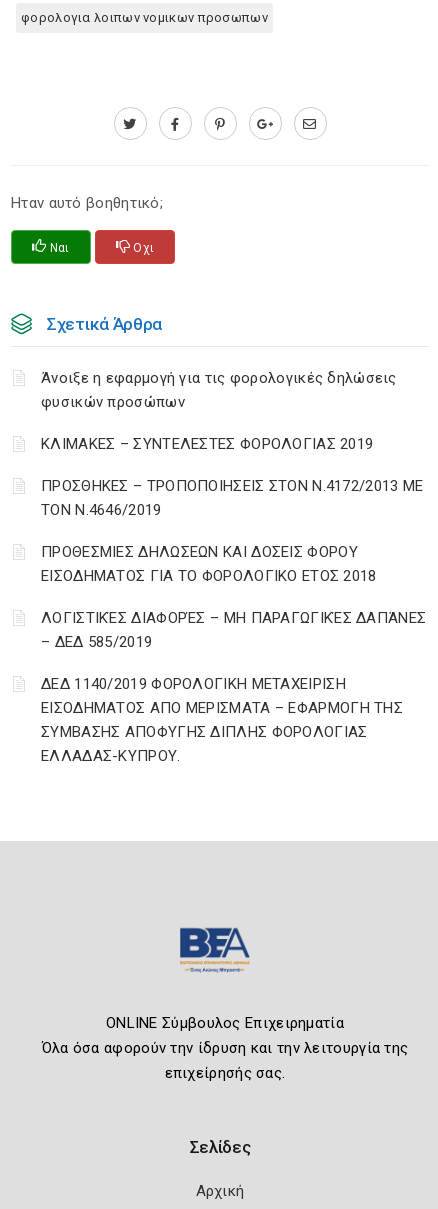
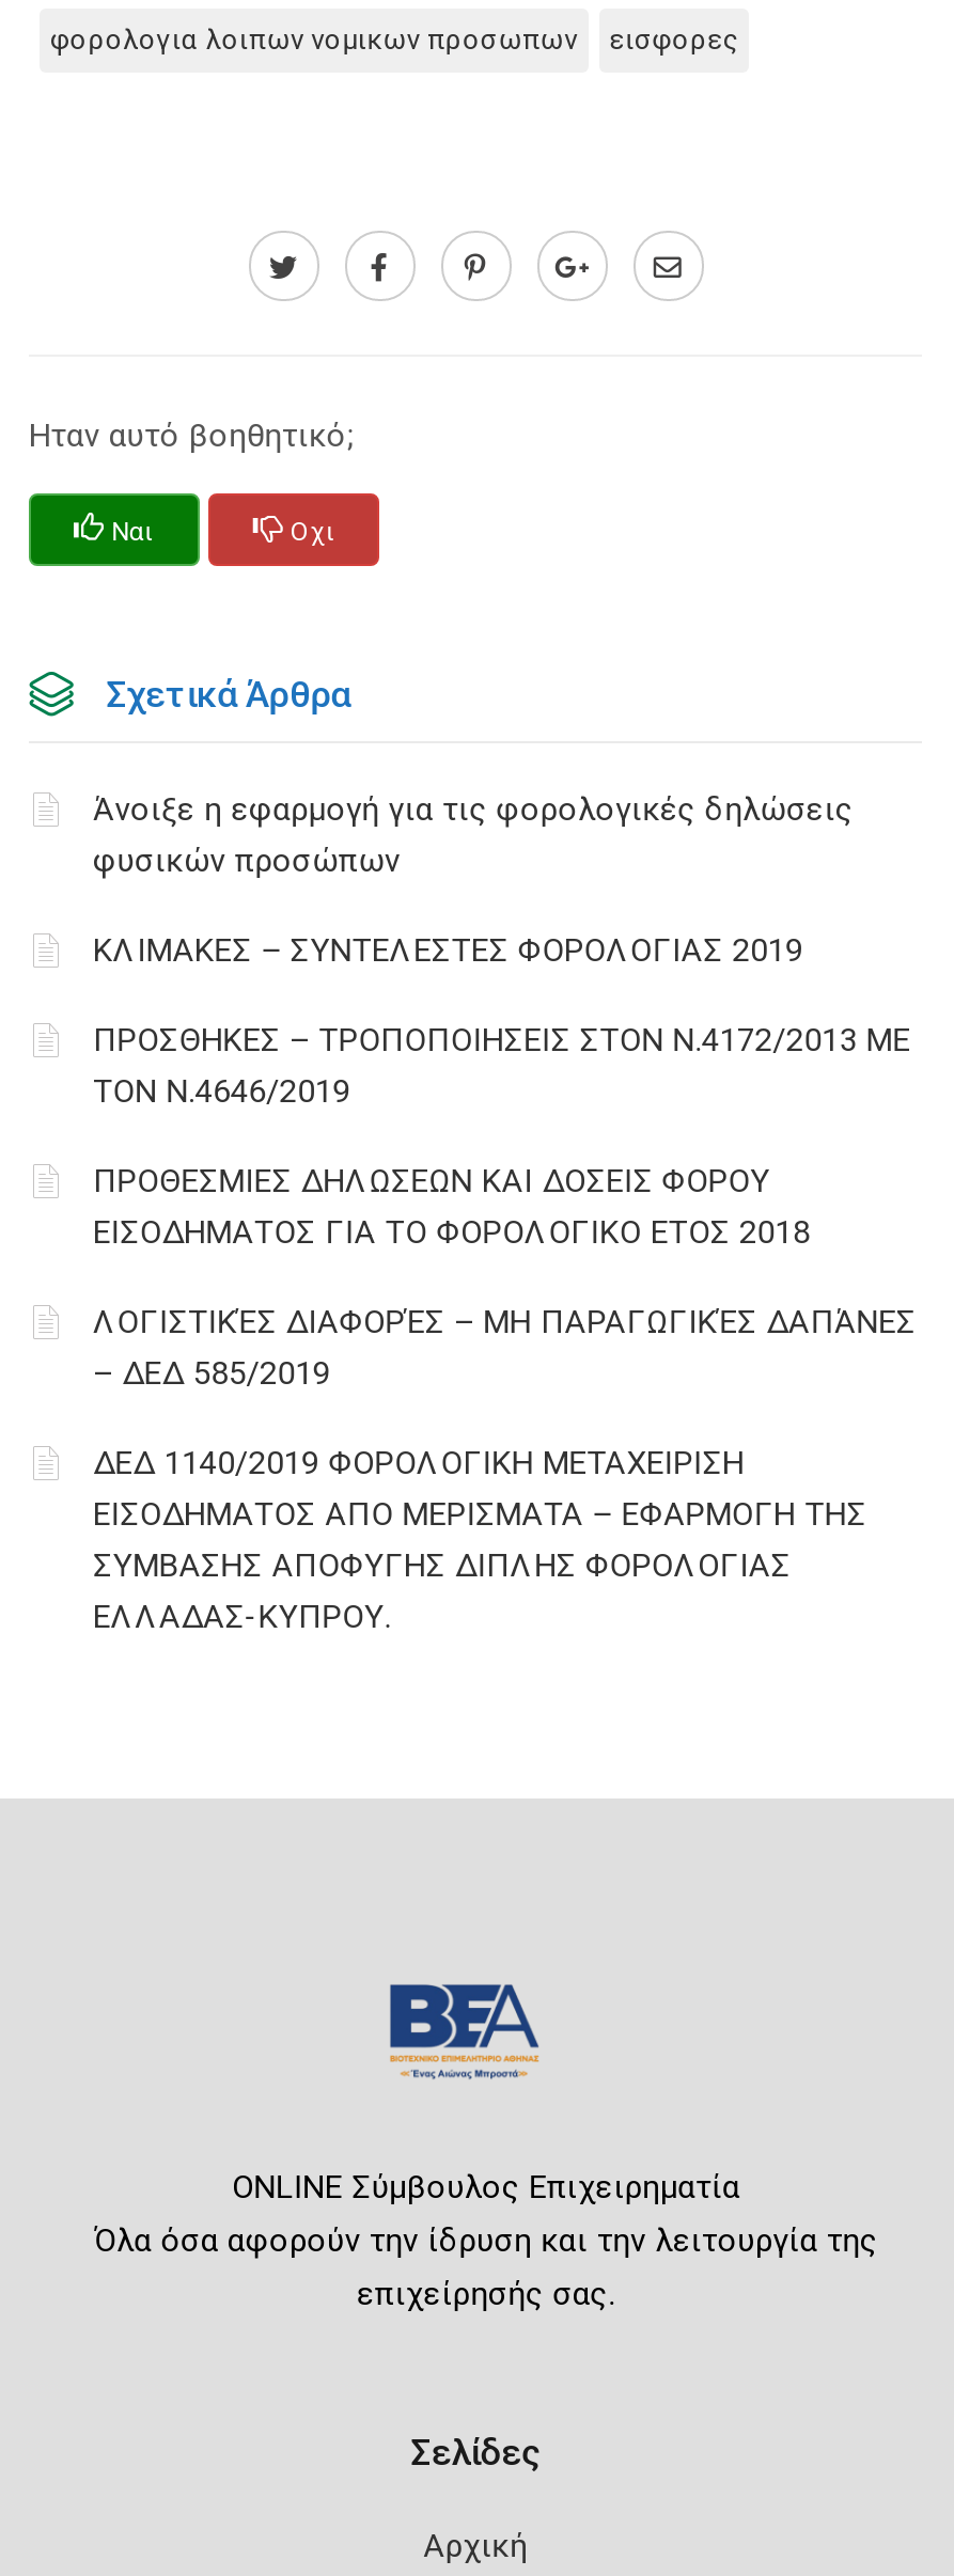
+ εισφορες
